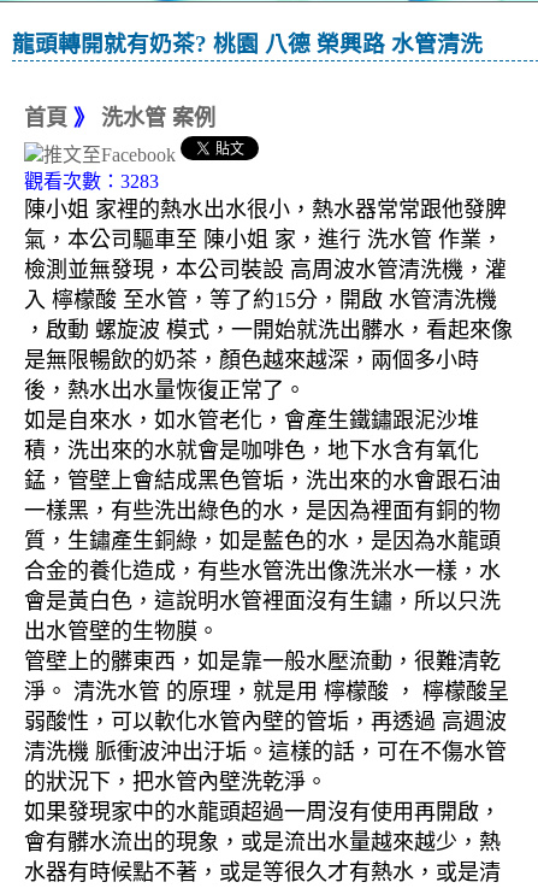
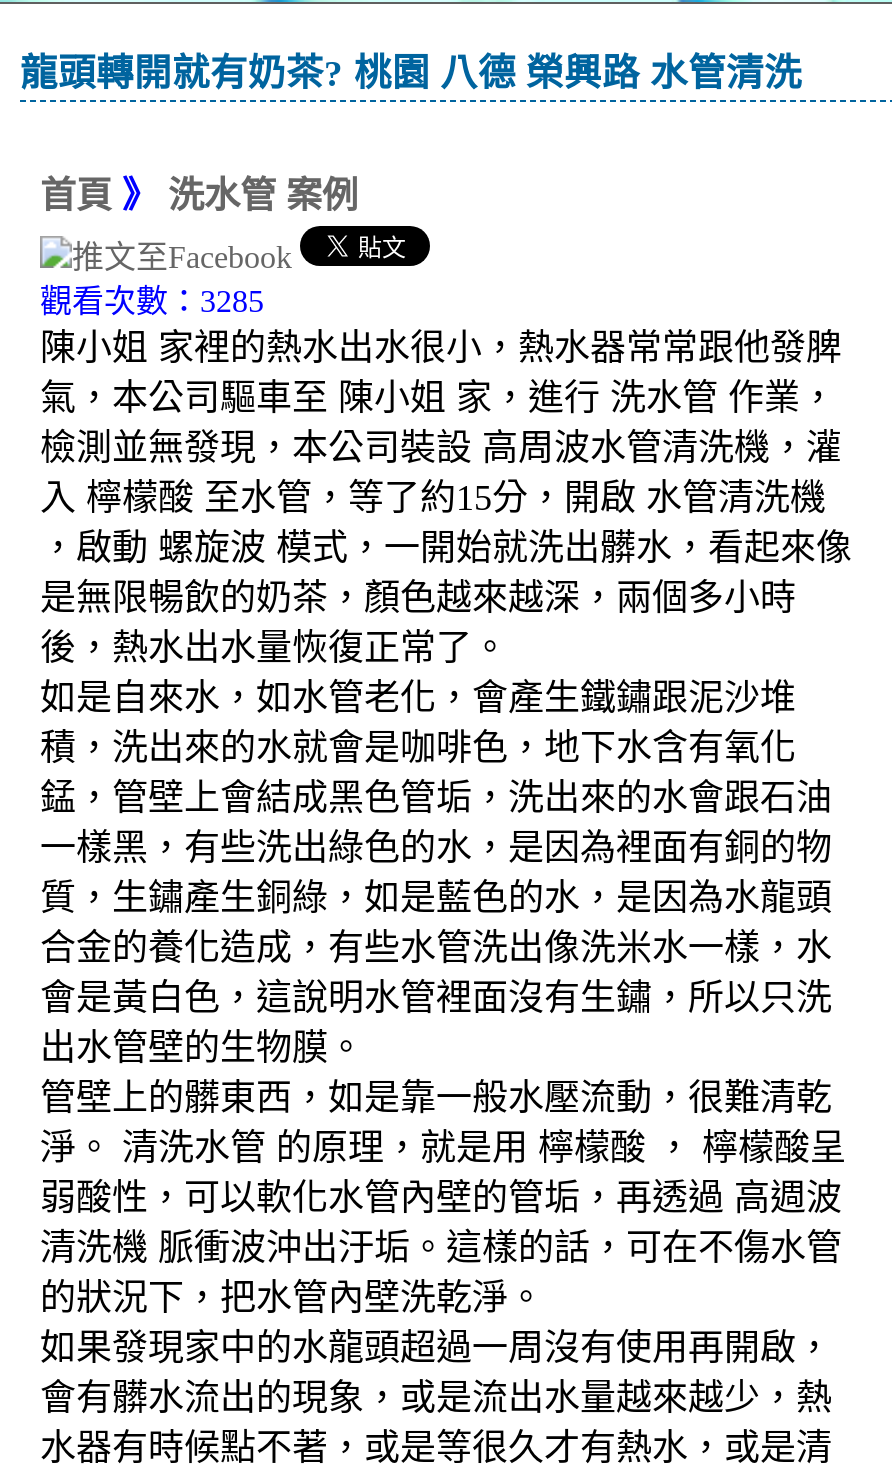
- 觀看次數：3283
+ 觀看次數：3285
